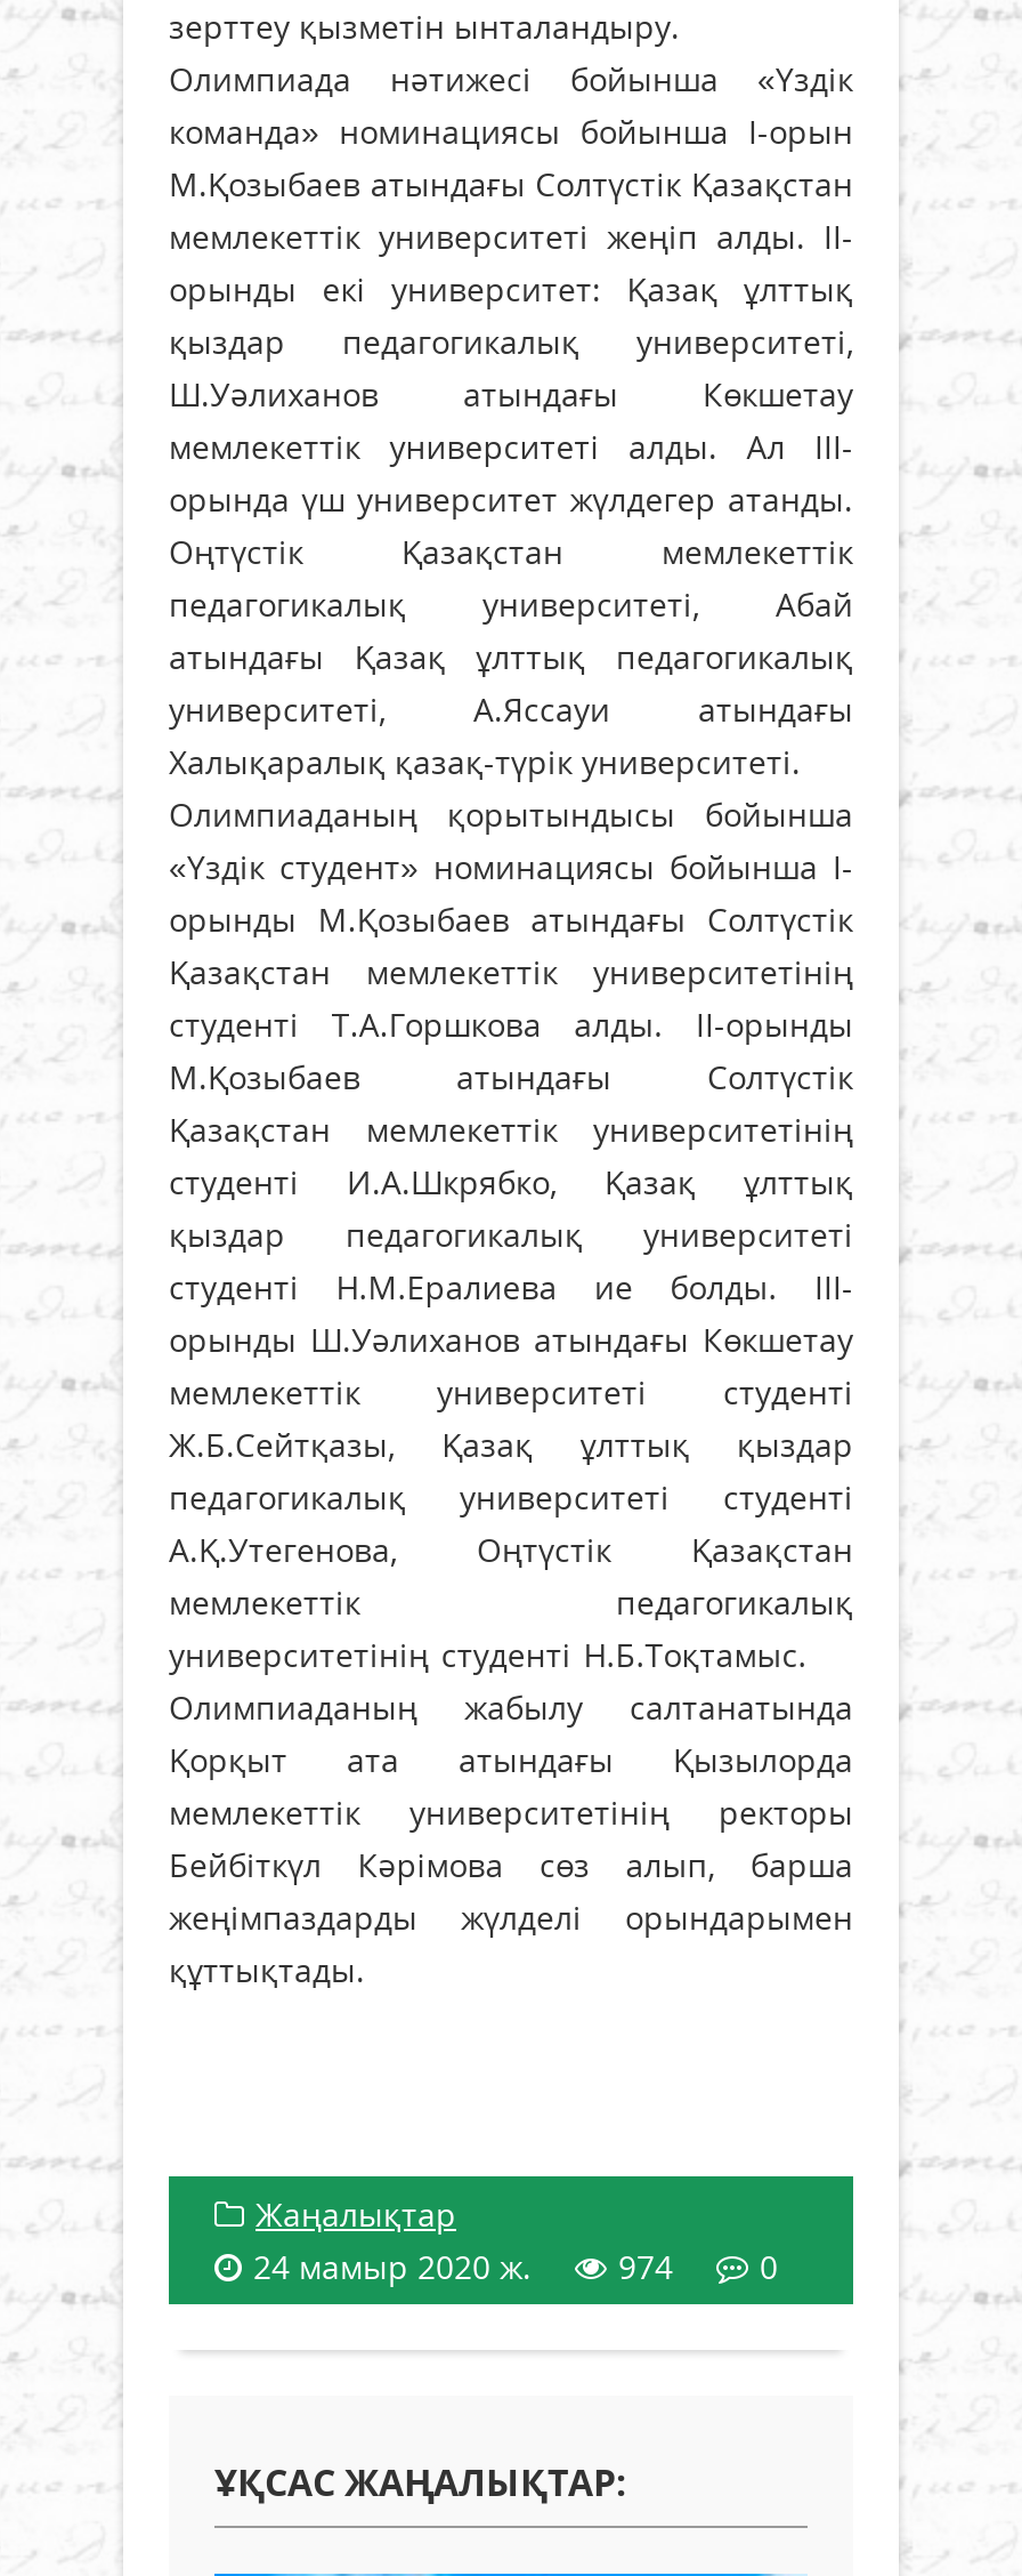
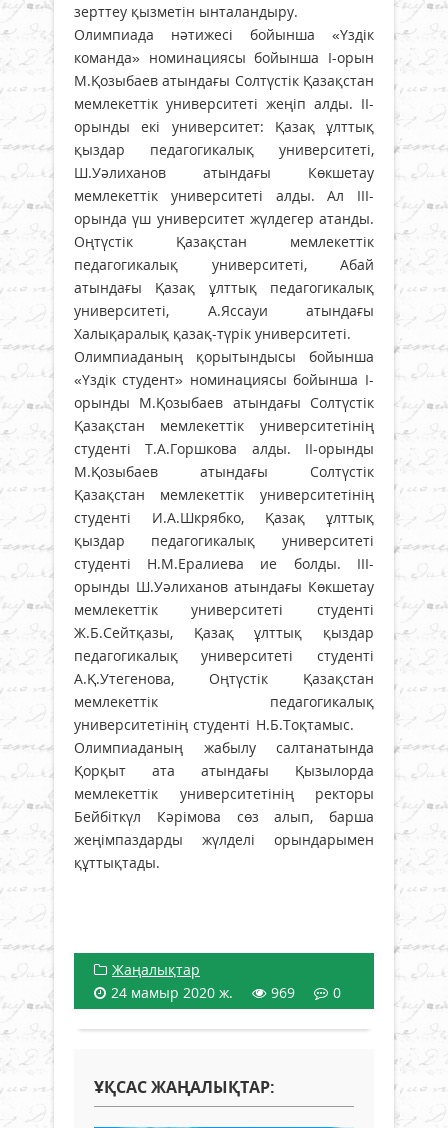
- 24 мамыр 2020 ж. 974 0
+ 24 мамыр 2020 ж. 969 0
